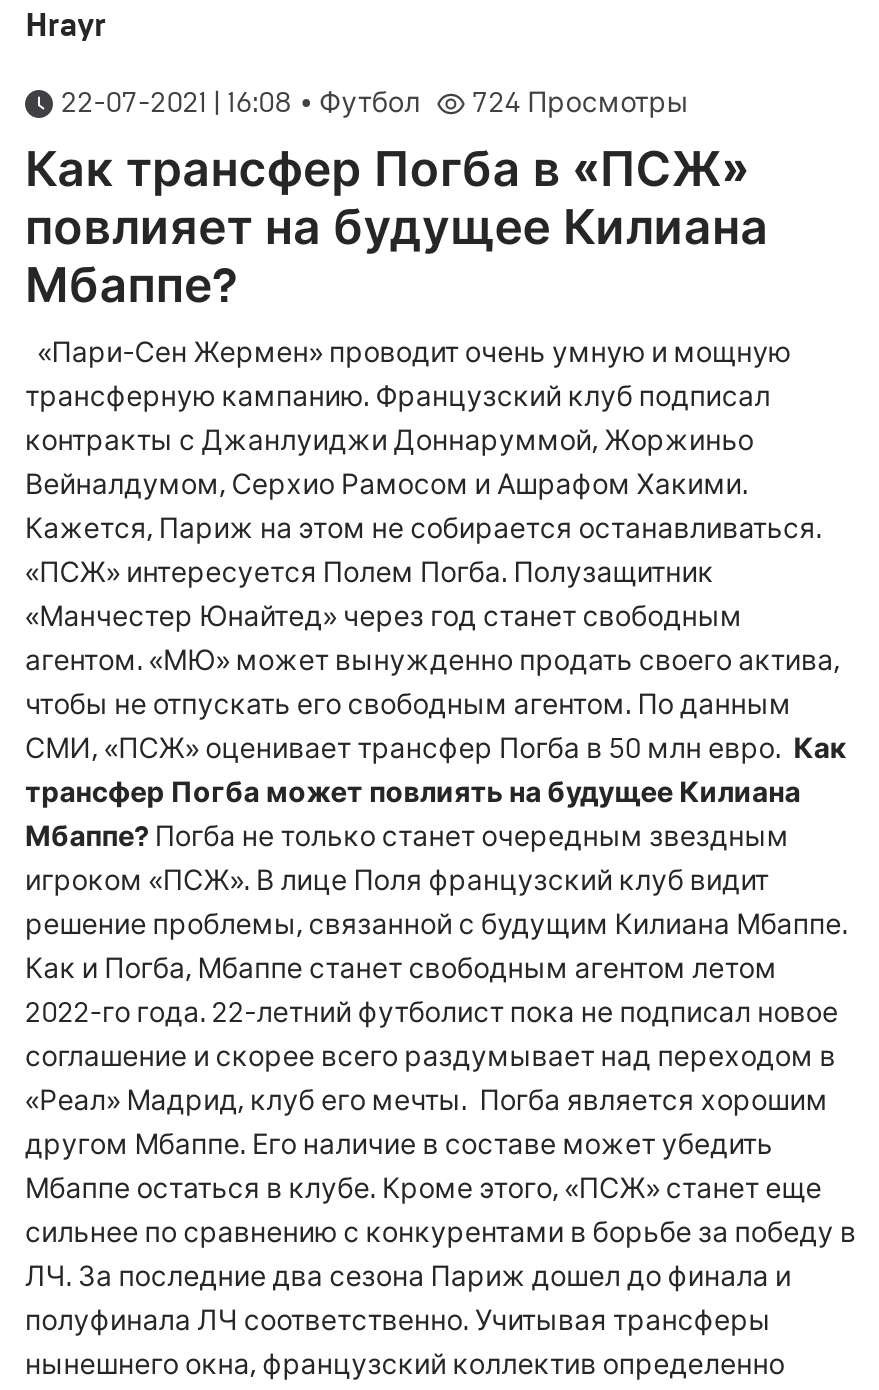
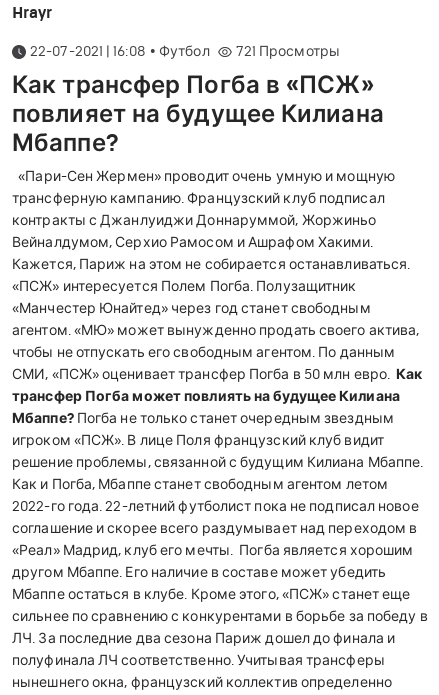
- 724 Просмотры
+ 721 Просмотры
